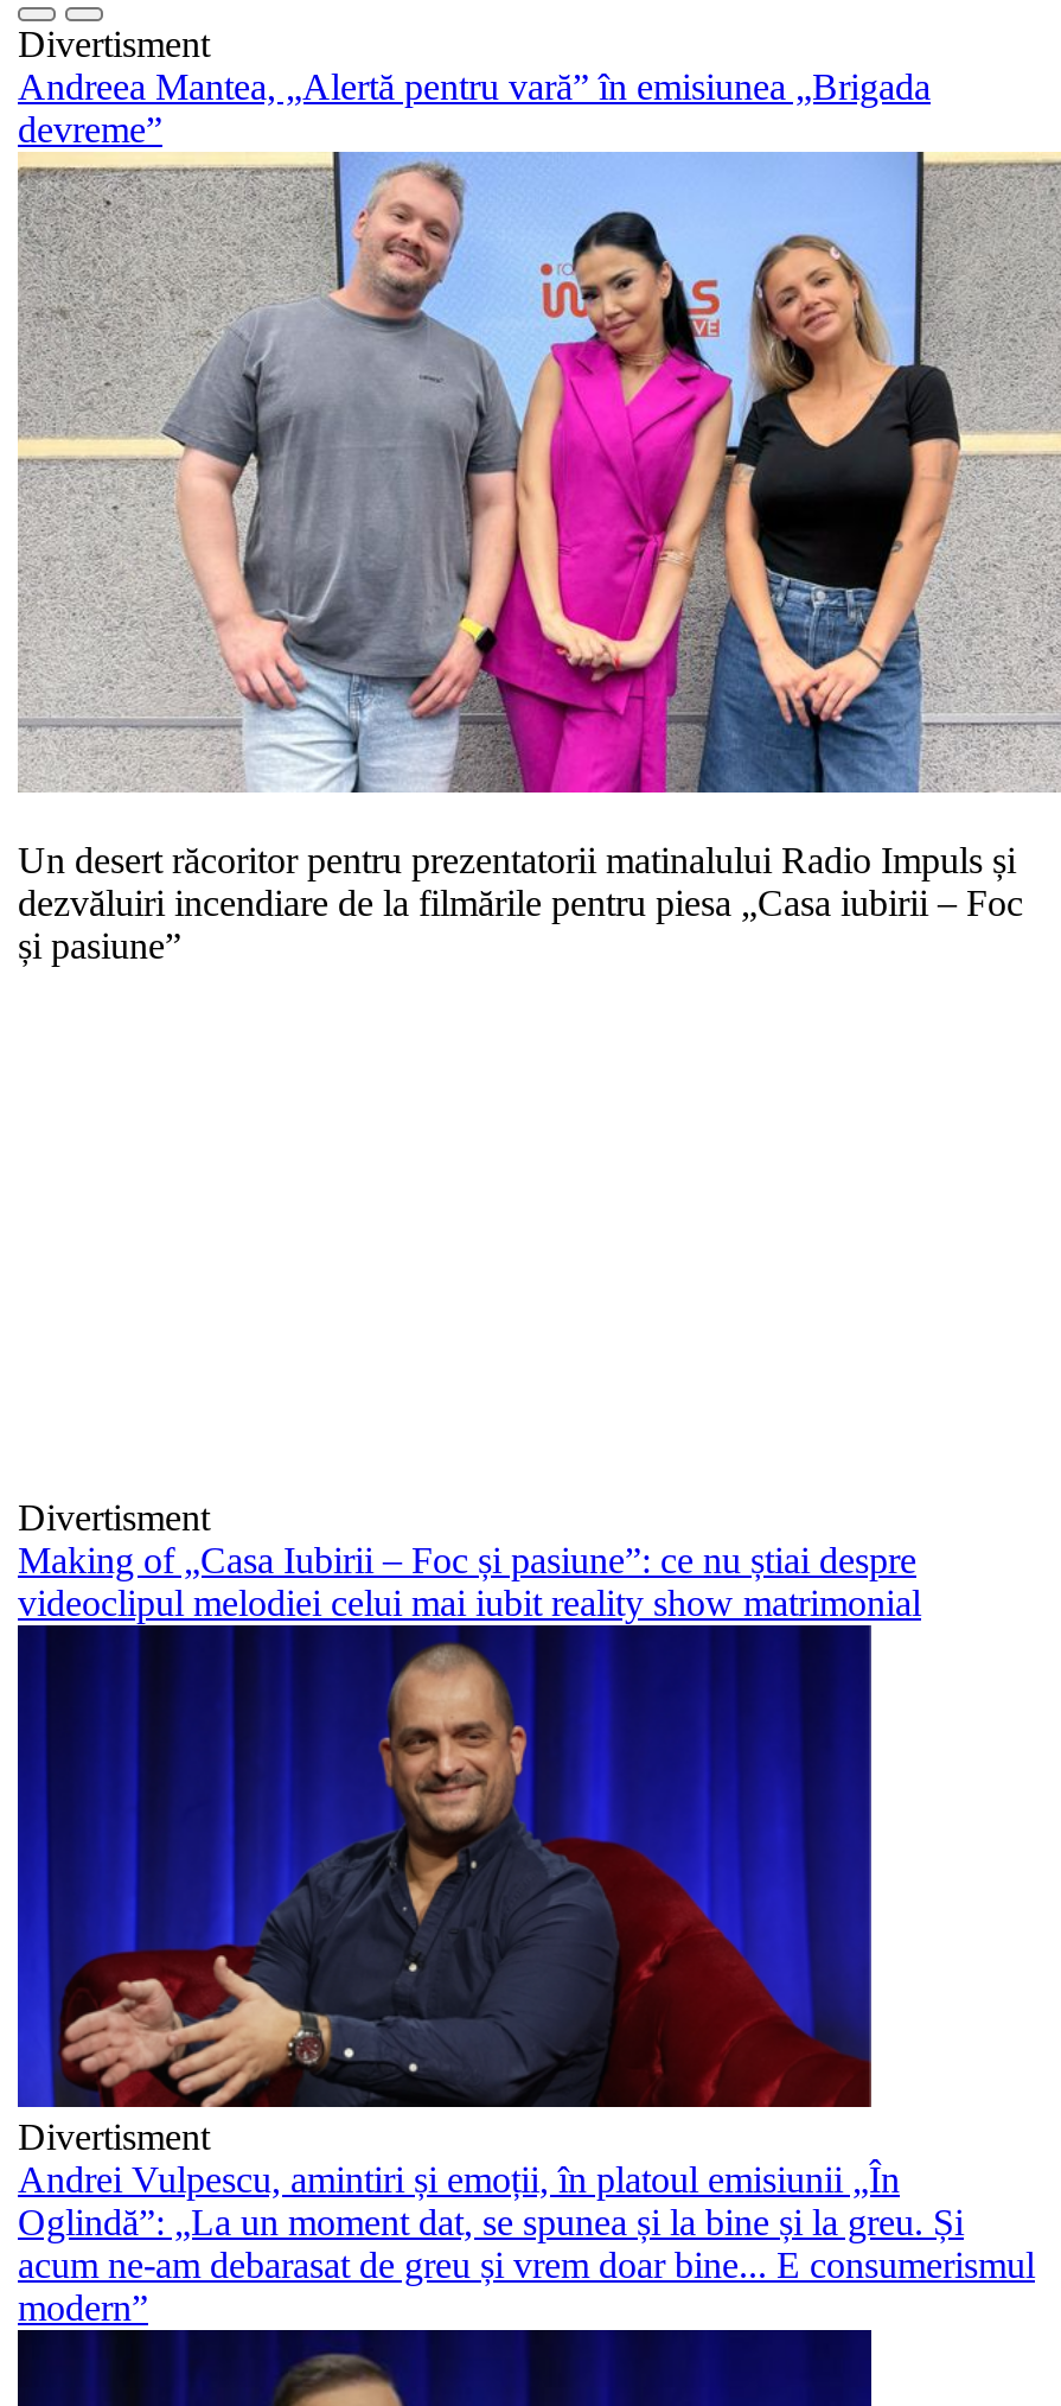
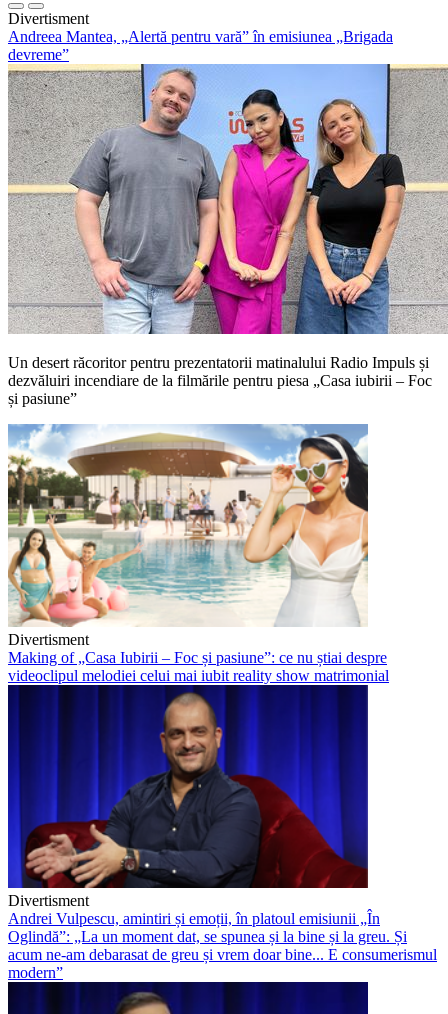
+ [image]
